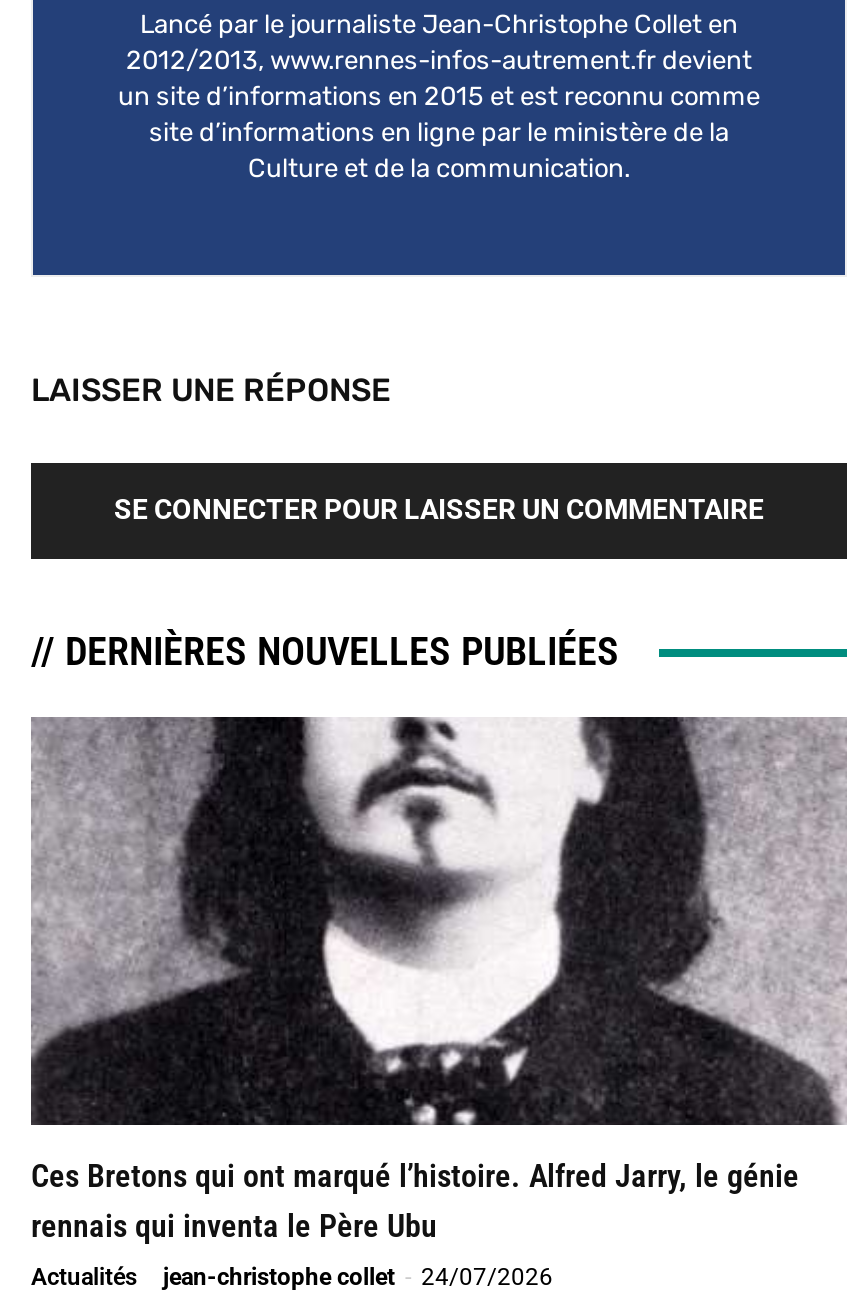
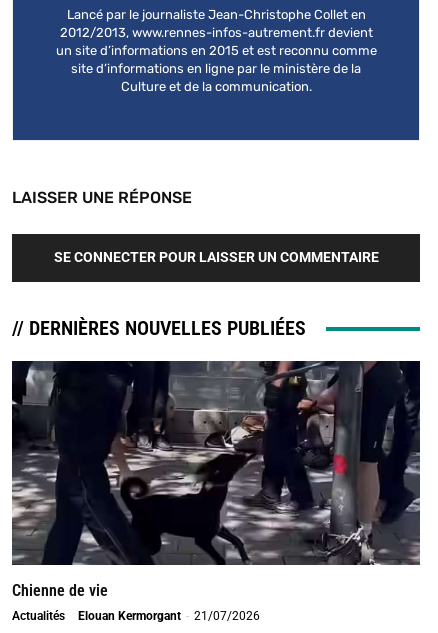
- [image]
- Ces Bretons qui ont marqué l’histoire. Alfred Jarry, le génie
- rennais qui inventa le Père Ubu
+ [image]
+ Chienne de vie

- jean-christophe collet - 24/07/2026
+ Elouan Kermorgant - 21/07/2026
